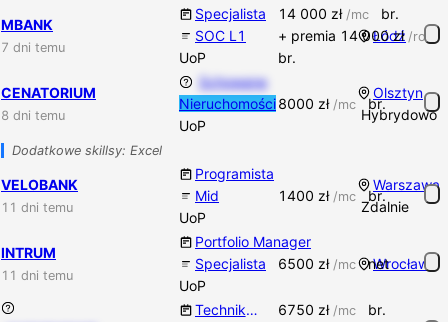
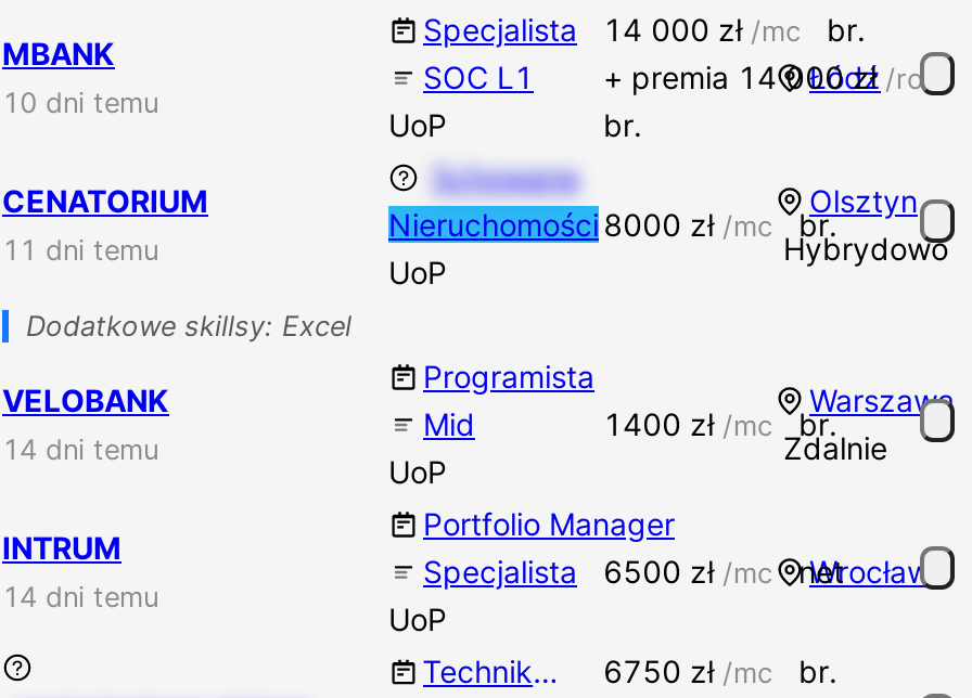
- 7 dni temu
+ 10 dni temu

- 8 dni temu
+ 11 dni temu

- 11 dni temu
+ 14 dni temu

- 11 dni temu
+ 14 dni temu
